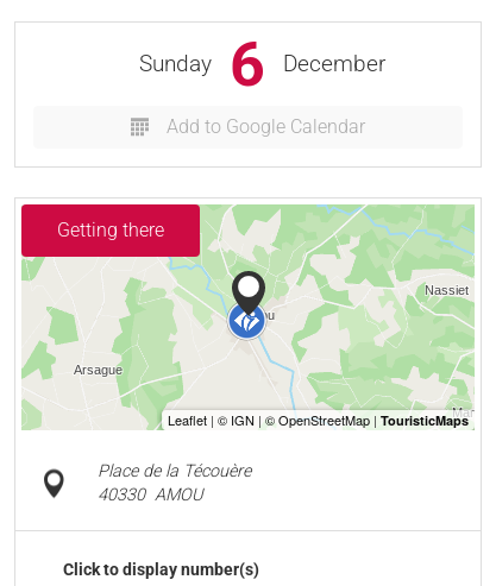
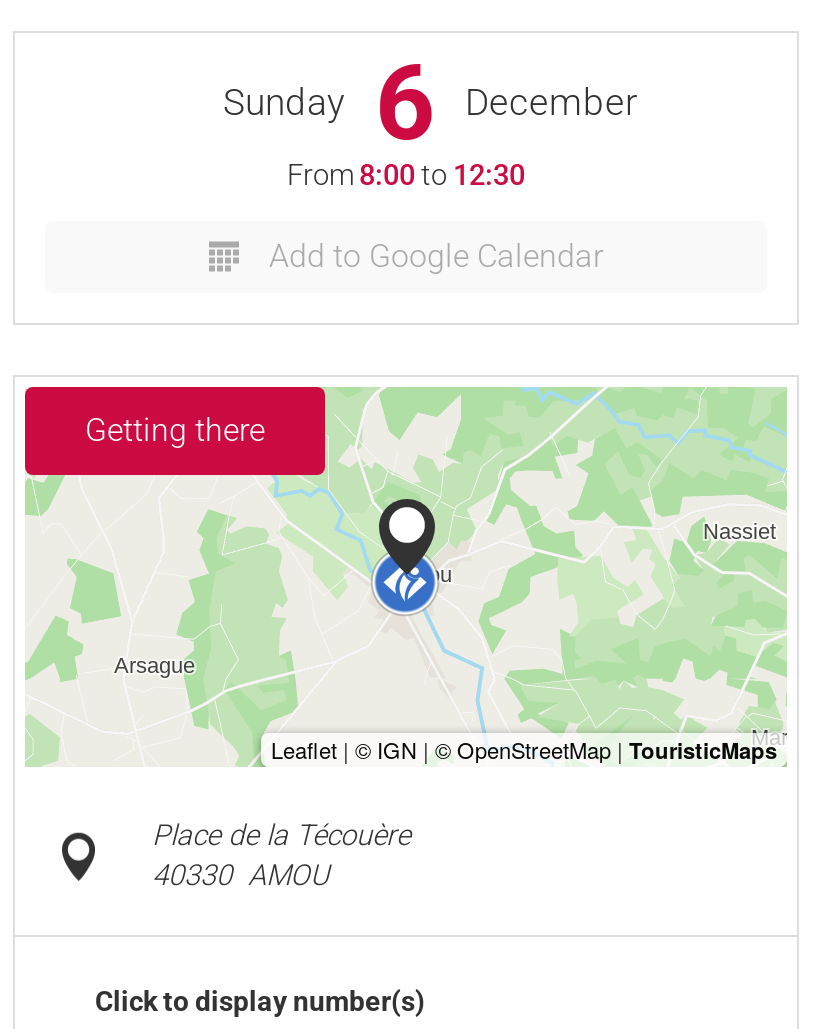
+ From 8:00 to 12:30
